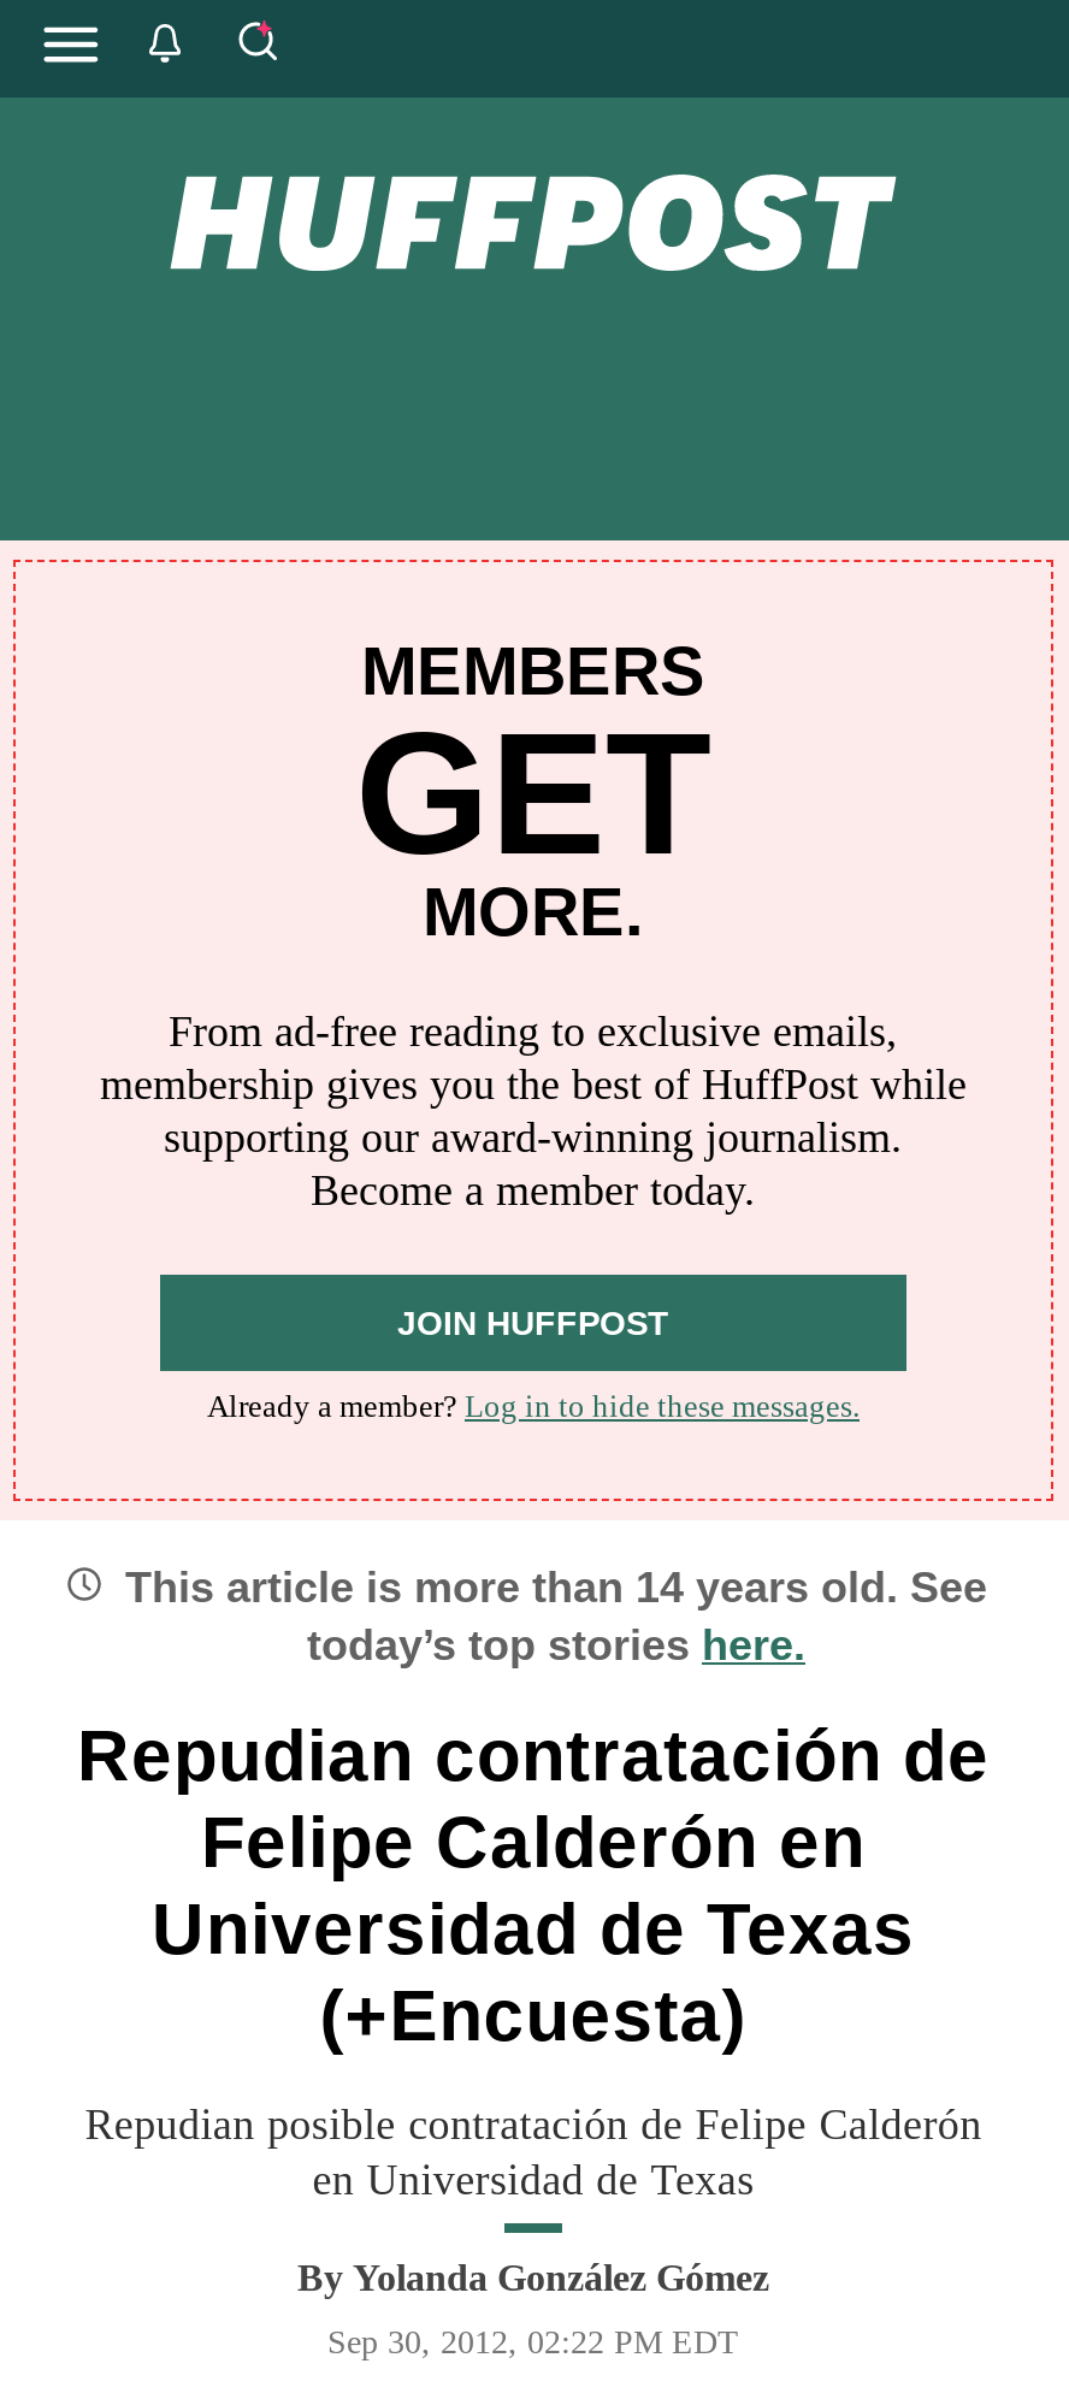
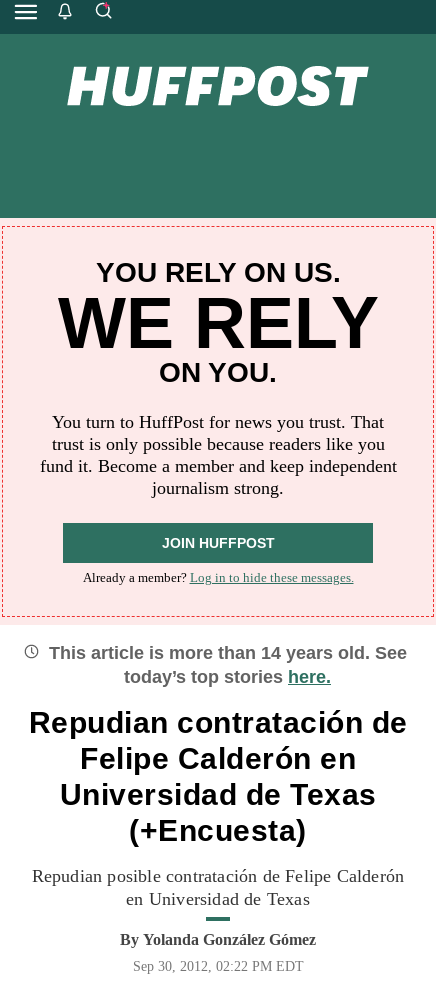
- MEMBERS
- GET
- MORE.
+ YOU RELY ON US.
+ WE RELY
+ ON YOU.

- From ad-free reading to exclusive emails,
- membership gives you the best of HuffPost while
- supporting our award-winning journalism.
- Become a member today.
+ You turn to HuffPost for news you trust. That
+ trust is only possible because readers like you
+ fund it. Become a member and keep independent
+ journalism strong.
